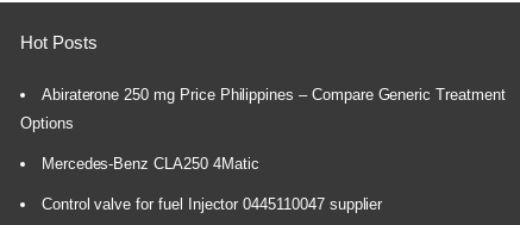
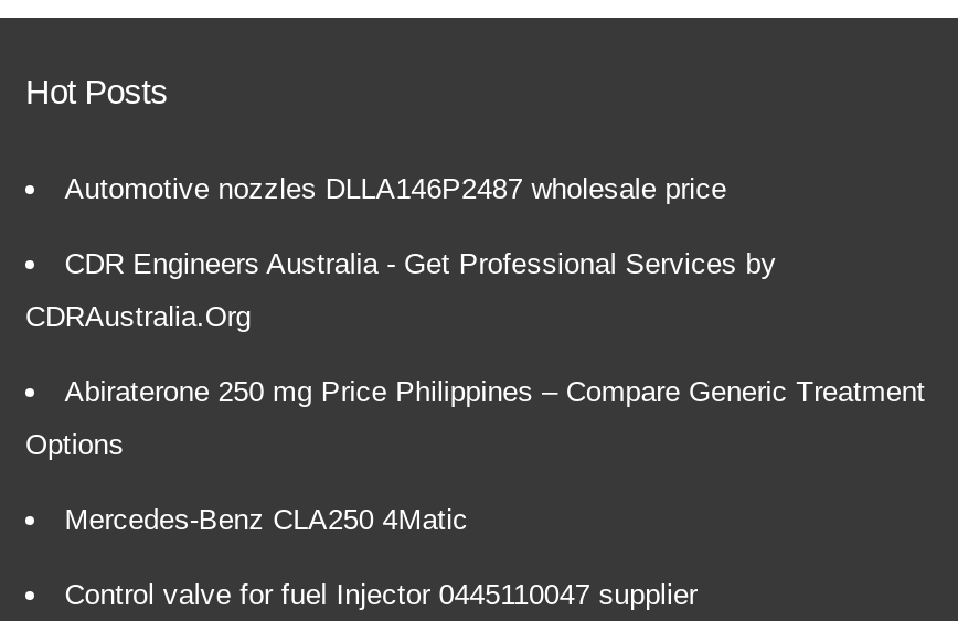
+ Automotive nozzles DLLA146P2487 wholesale price
+ CDR Engineers Australia - Get Professional Services by
+ CDRAustralia.Org
